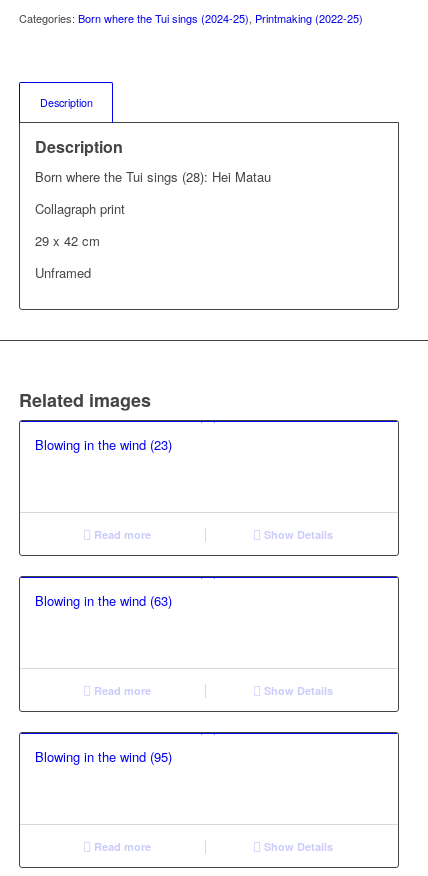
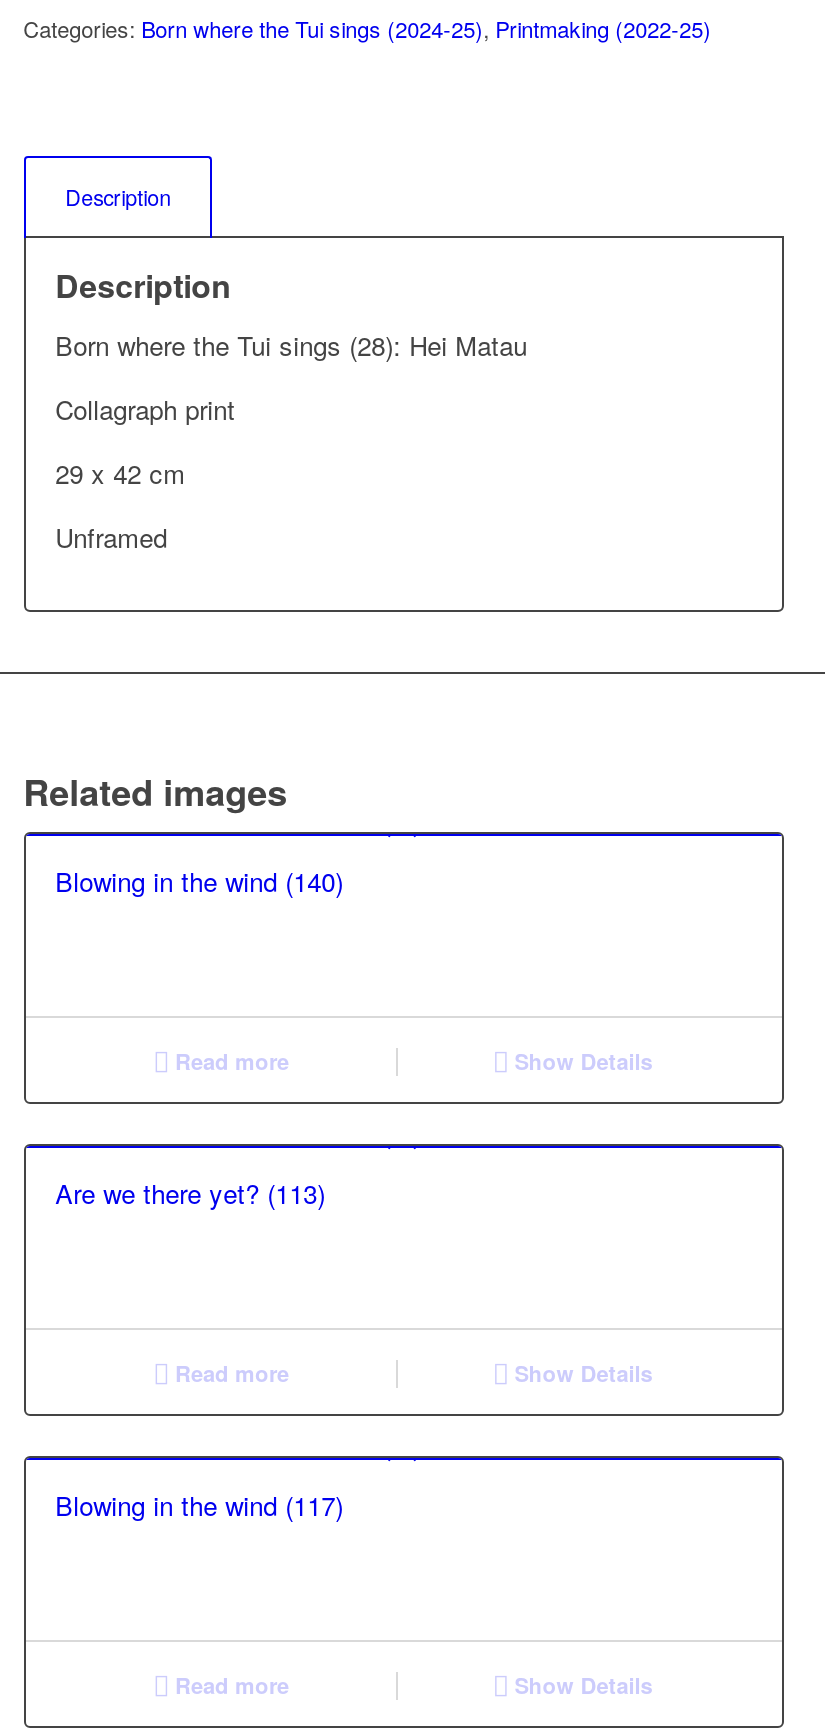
- Blowing in the wind (23)
+ Blowing in the wind (140)

- Blowing in the wind (63)
+ Are we there yet? (113)

- Blowing in the wind (95)
+ Blowing in the wind (117)
